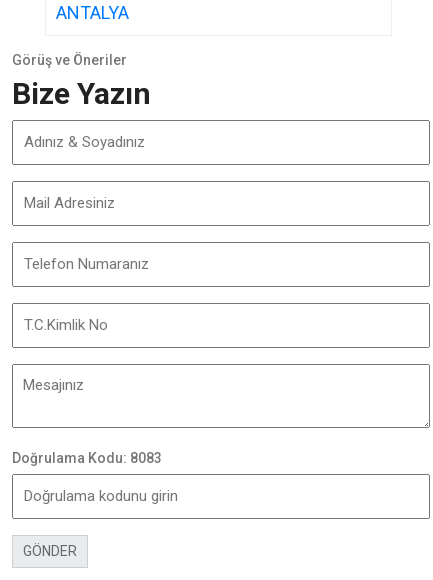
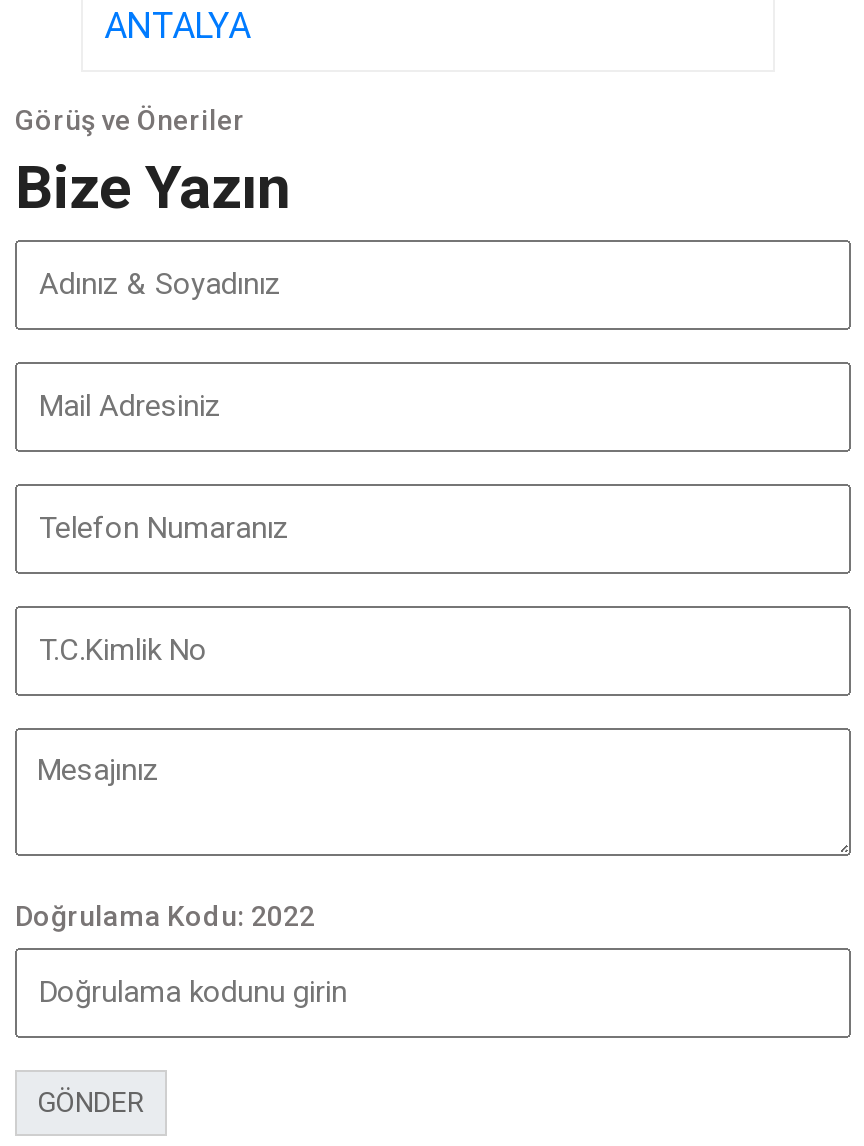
- Doğrulama Kodu: 8083
+ Doğrulama Kodu: 2022
